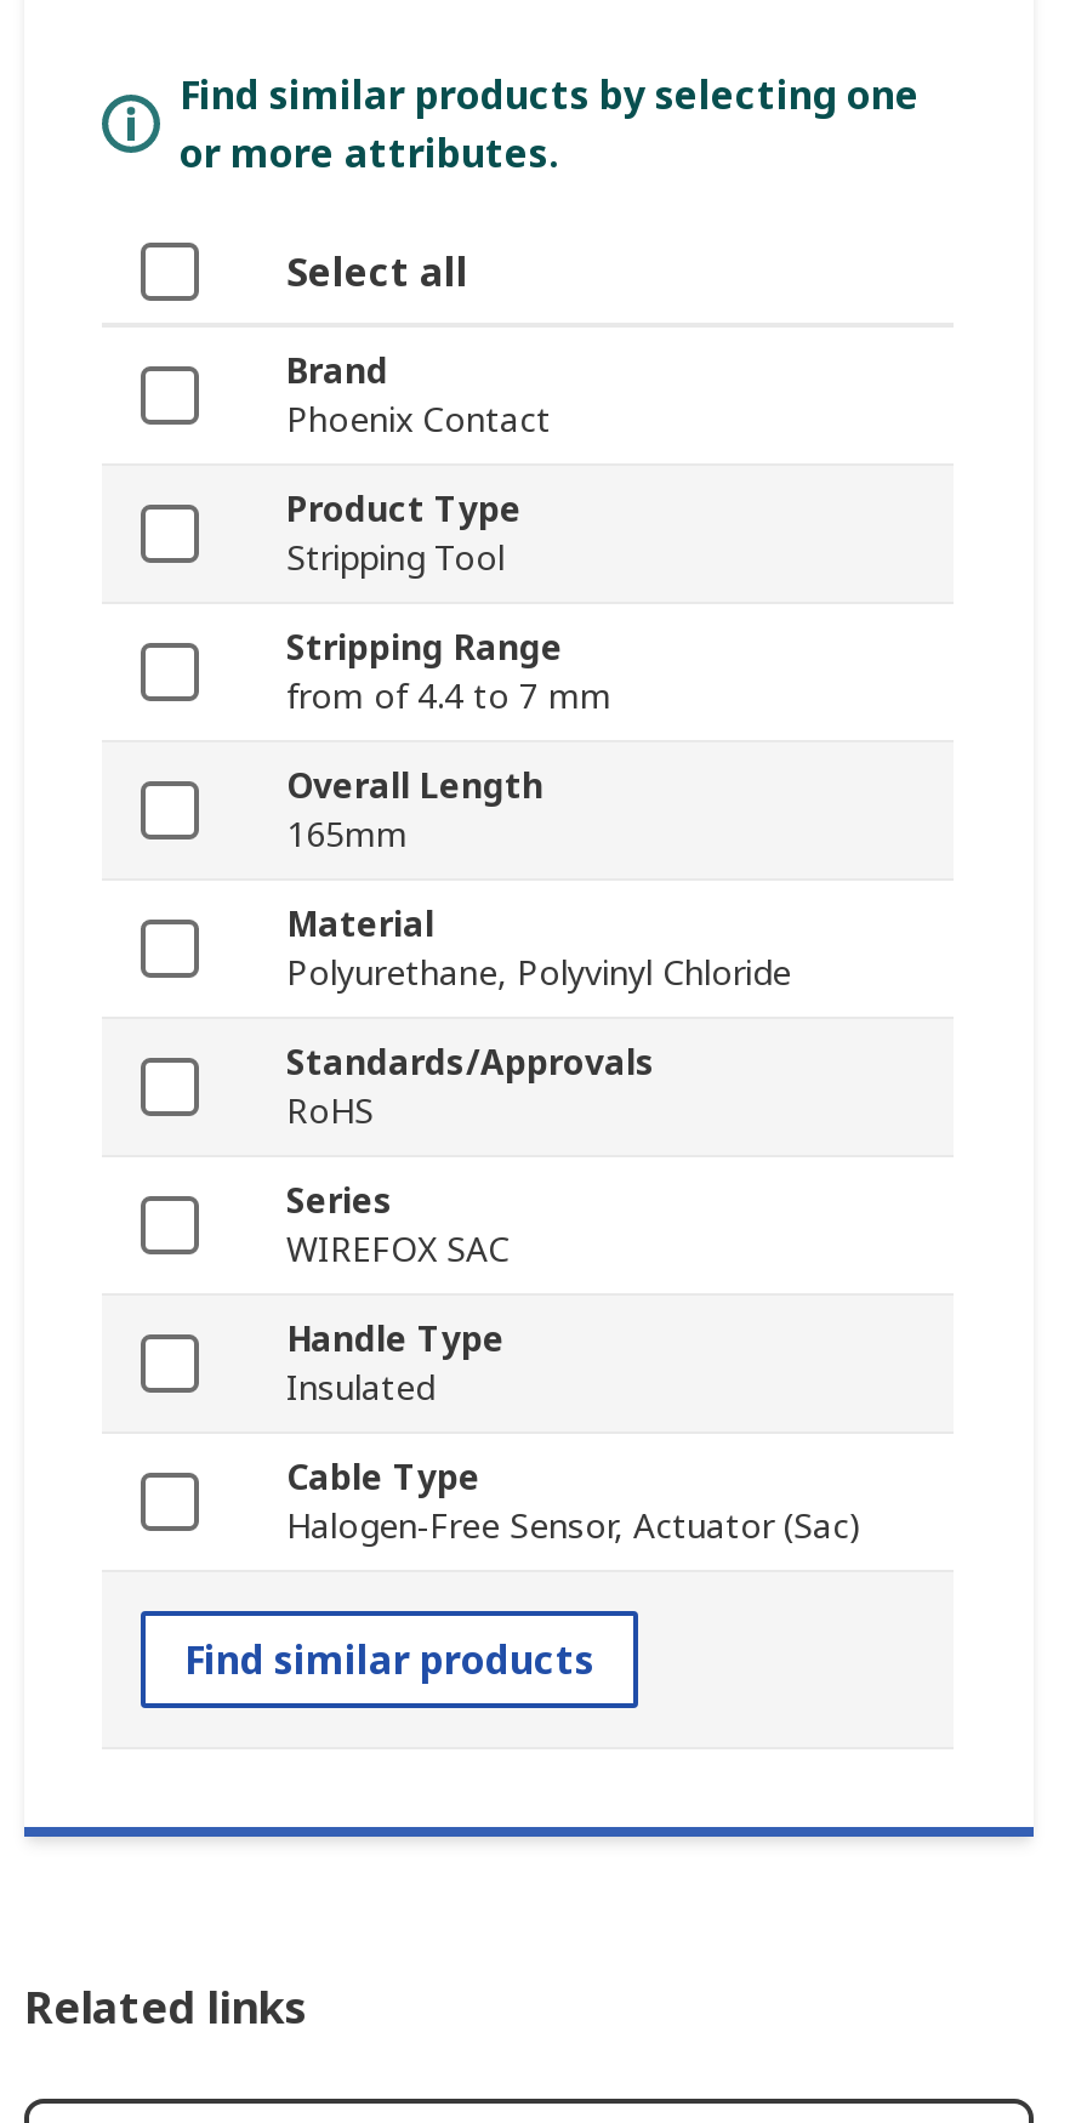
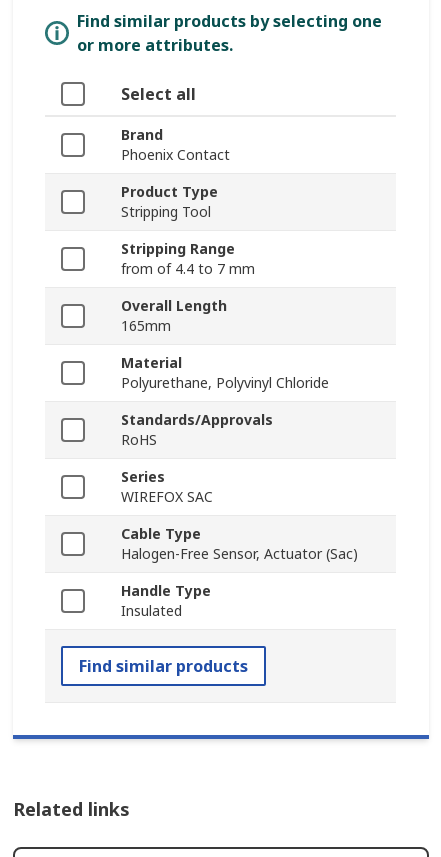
moved down: Handle Type | Insulated

moved up: Cable Type | Halogen-Free Sensor, Actuator (Sac)
